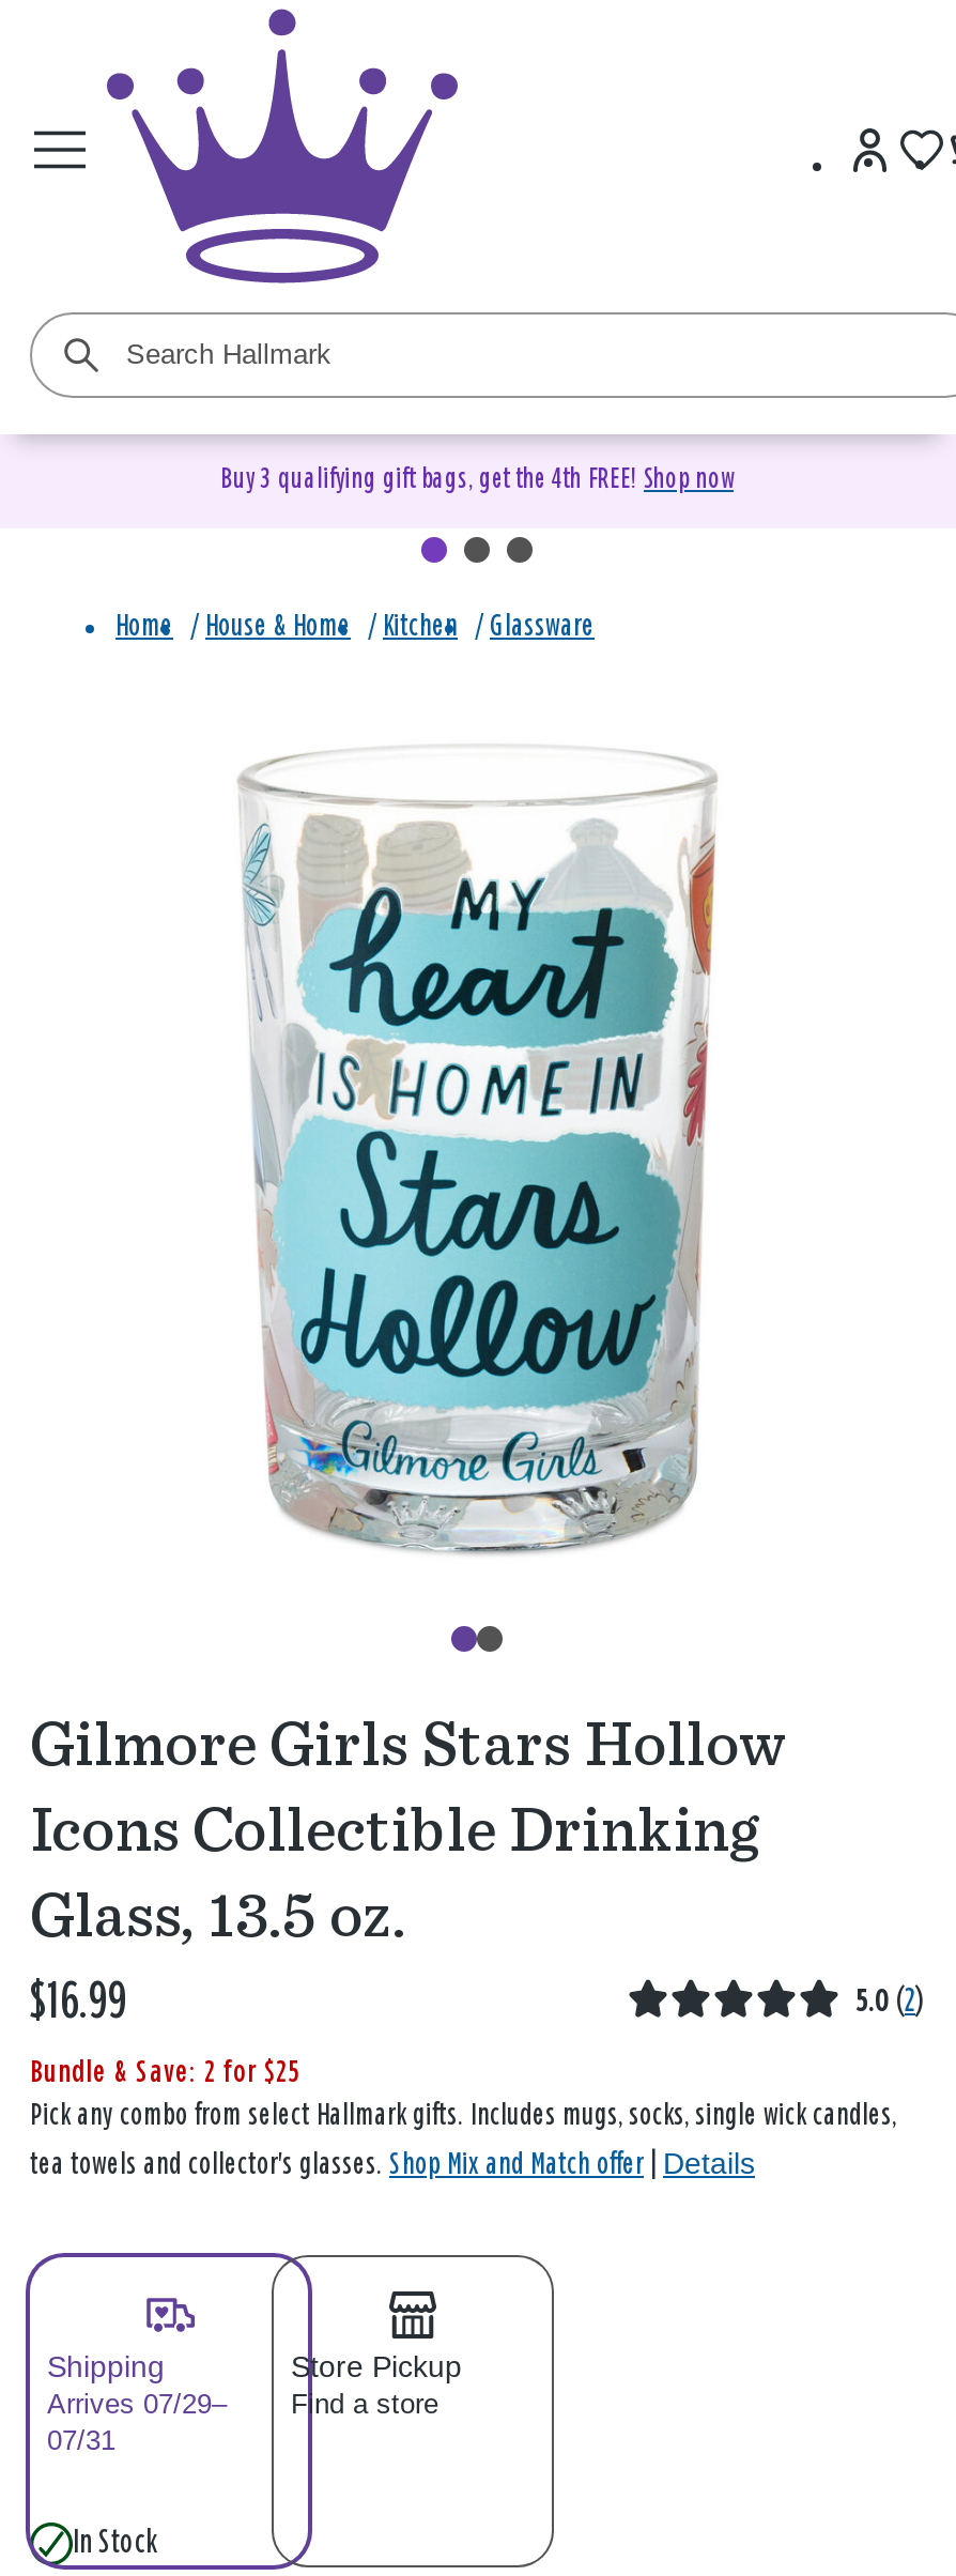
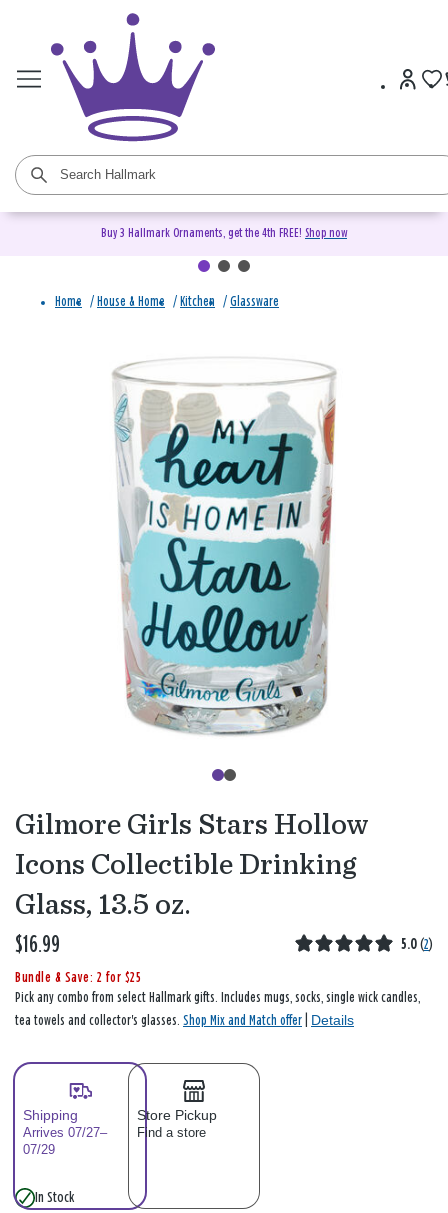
- Buy 3 qualifying gift bags, get the 4th FREE! Shop now
+ Buy 3 Hallmark Ornaments, get the 4th FREE! Shop now

- Arrives 07/29– Find a store
+ Arrives 07/27– Find a store

- 07/31
+ 07/29
